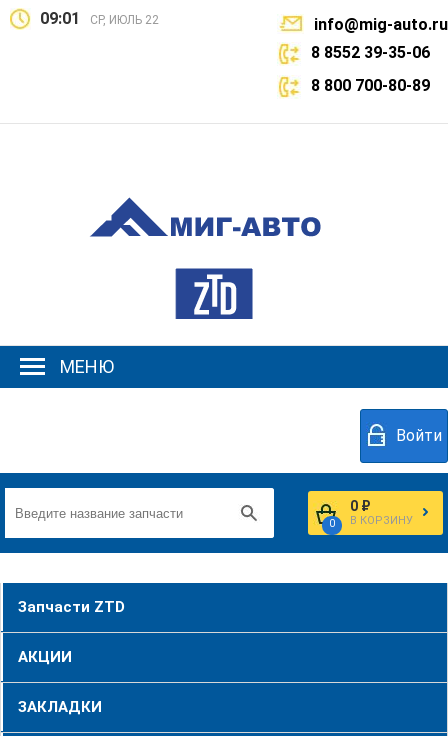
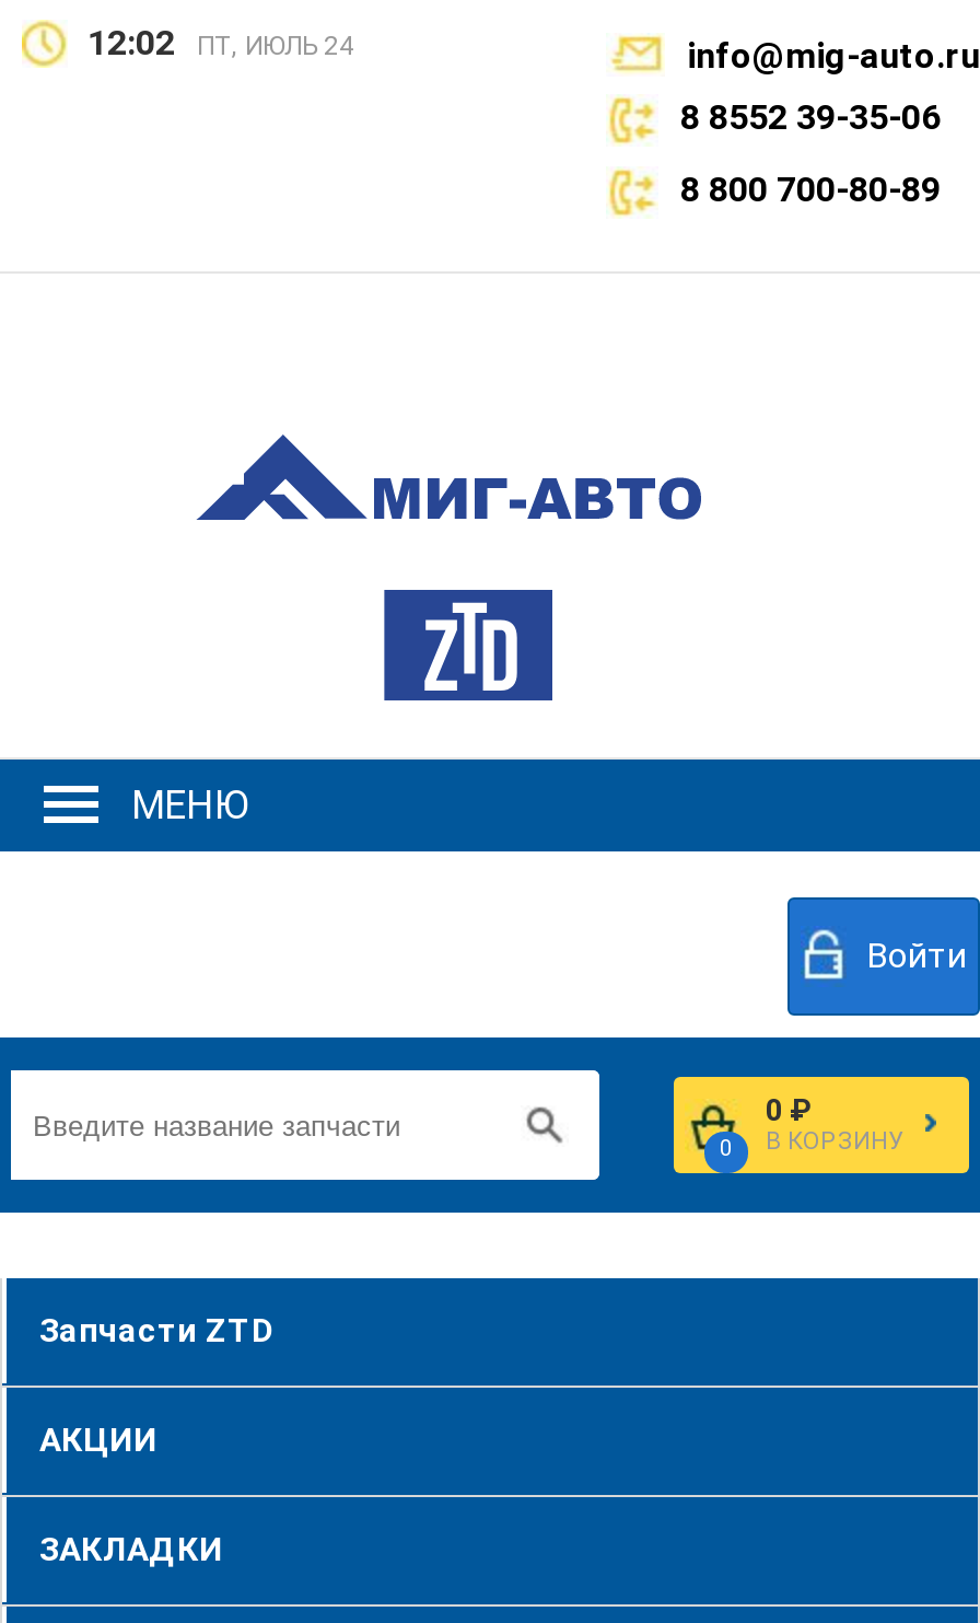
- 09:01
+ 12:02

- СР, ИЮЛЬ 22
+ ПТ, ИЮЛЬ 24
